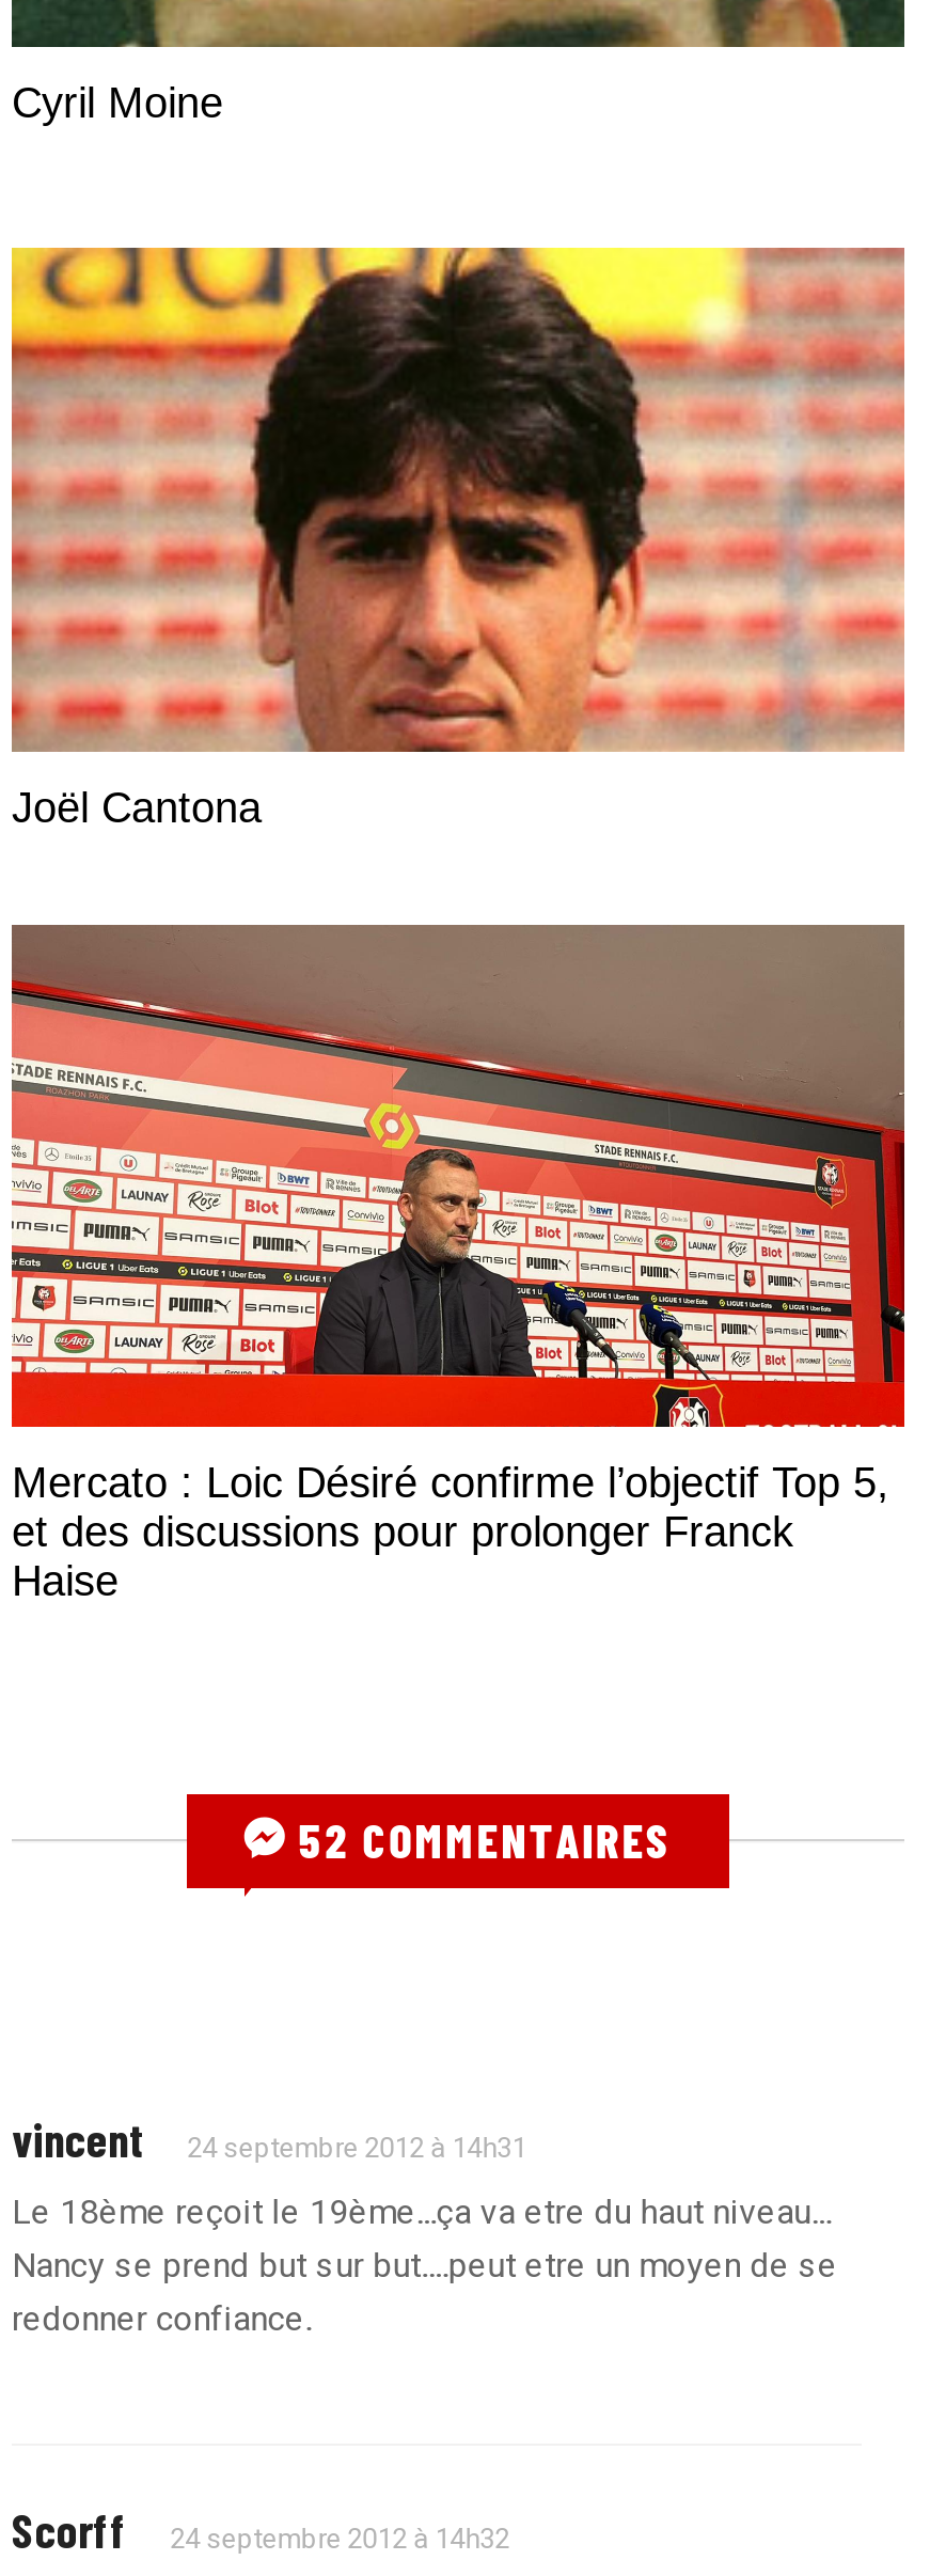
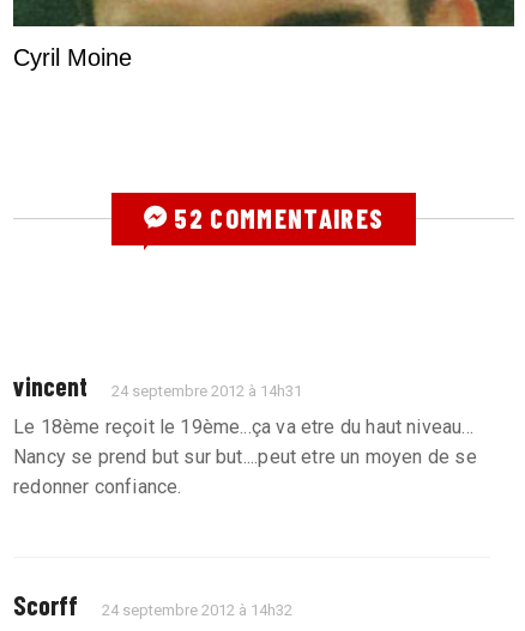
- [image]
- Joël Cantona

- [image]
- Mercato : Loic Désiré confirme l’objectif Top 5,
- et des discussions pour prolonger Franck
- Haise
